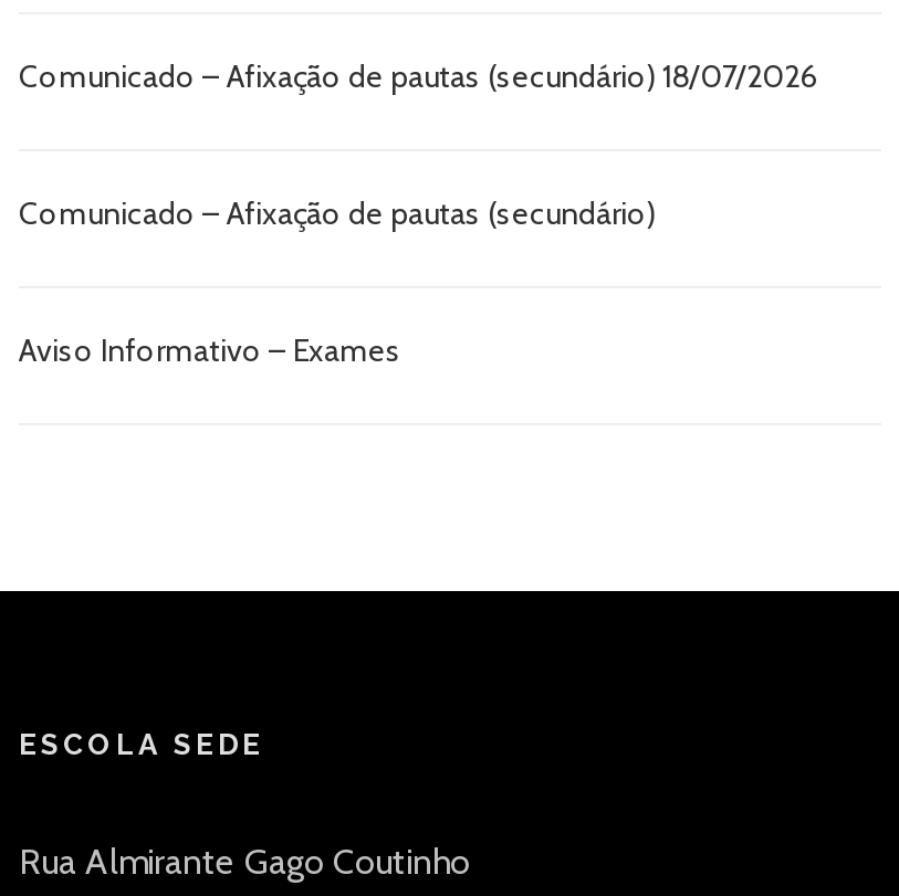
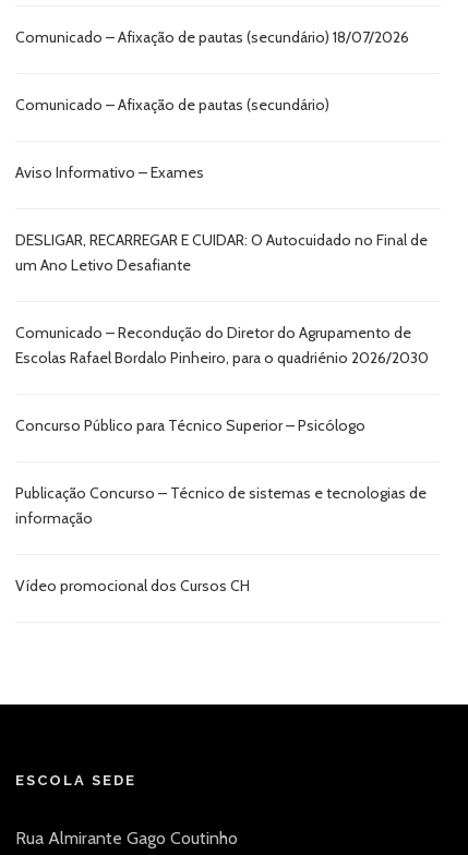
+ DESLIGAR, RECARREGAR E CUIDAR: O Autocuidado no Final de
+ um Ano Letivo Desafiante
+ Comunicado – Recondução do Diretor do Agrupamento de
+ Escolas Rafael Bordalo Pinheiro, para o quadriénio 2026/2030
+ Concurso Público para Técnico Superior – Psicólogo
+ Publicação Concurso – Técnico de sistemas e tecnologias de
+ informação
+ Vídeo promocional dos Cursos CH
